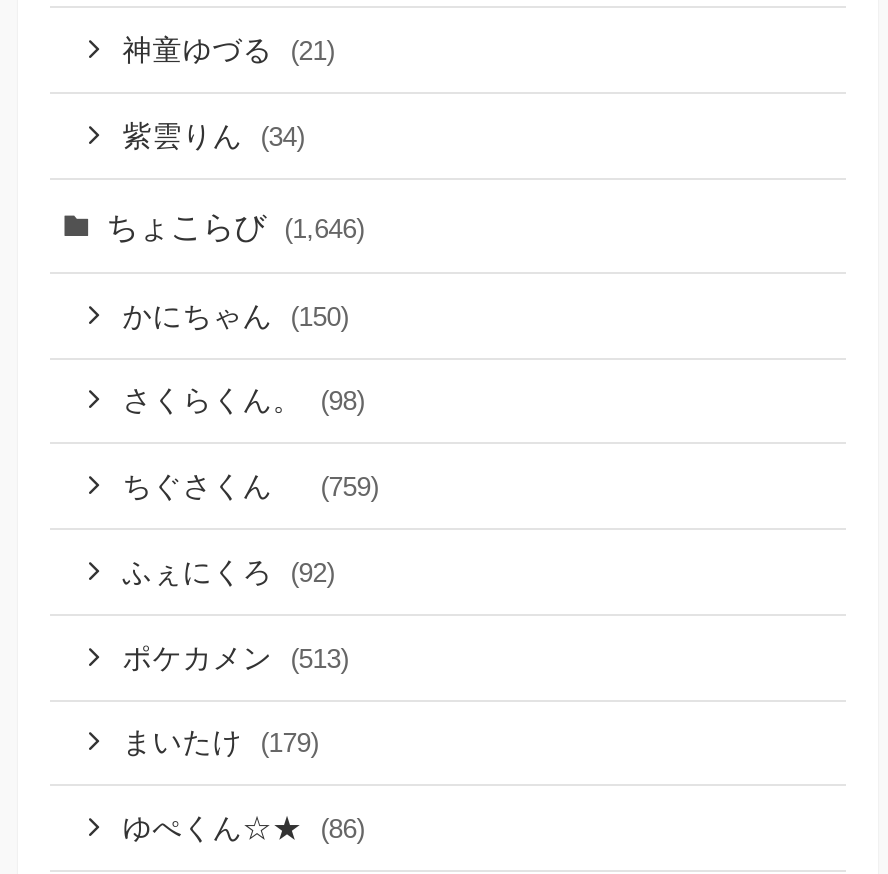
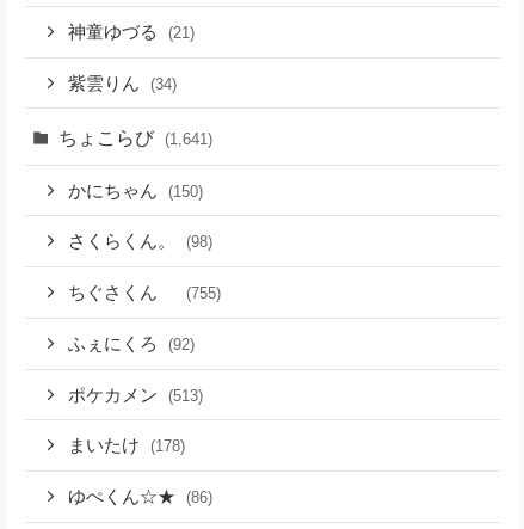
- ちょこらび (1,646)
+ ちょこらび (1,641)

- ちぐさくん (759)
+ ちぐさくん (755)

- まいたけ (179)
+ まいたけ (178)
